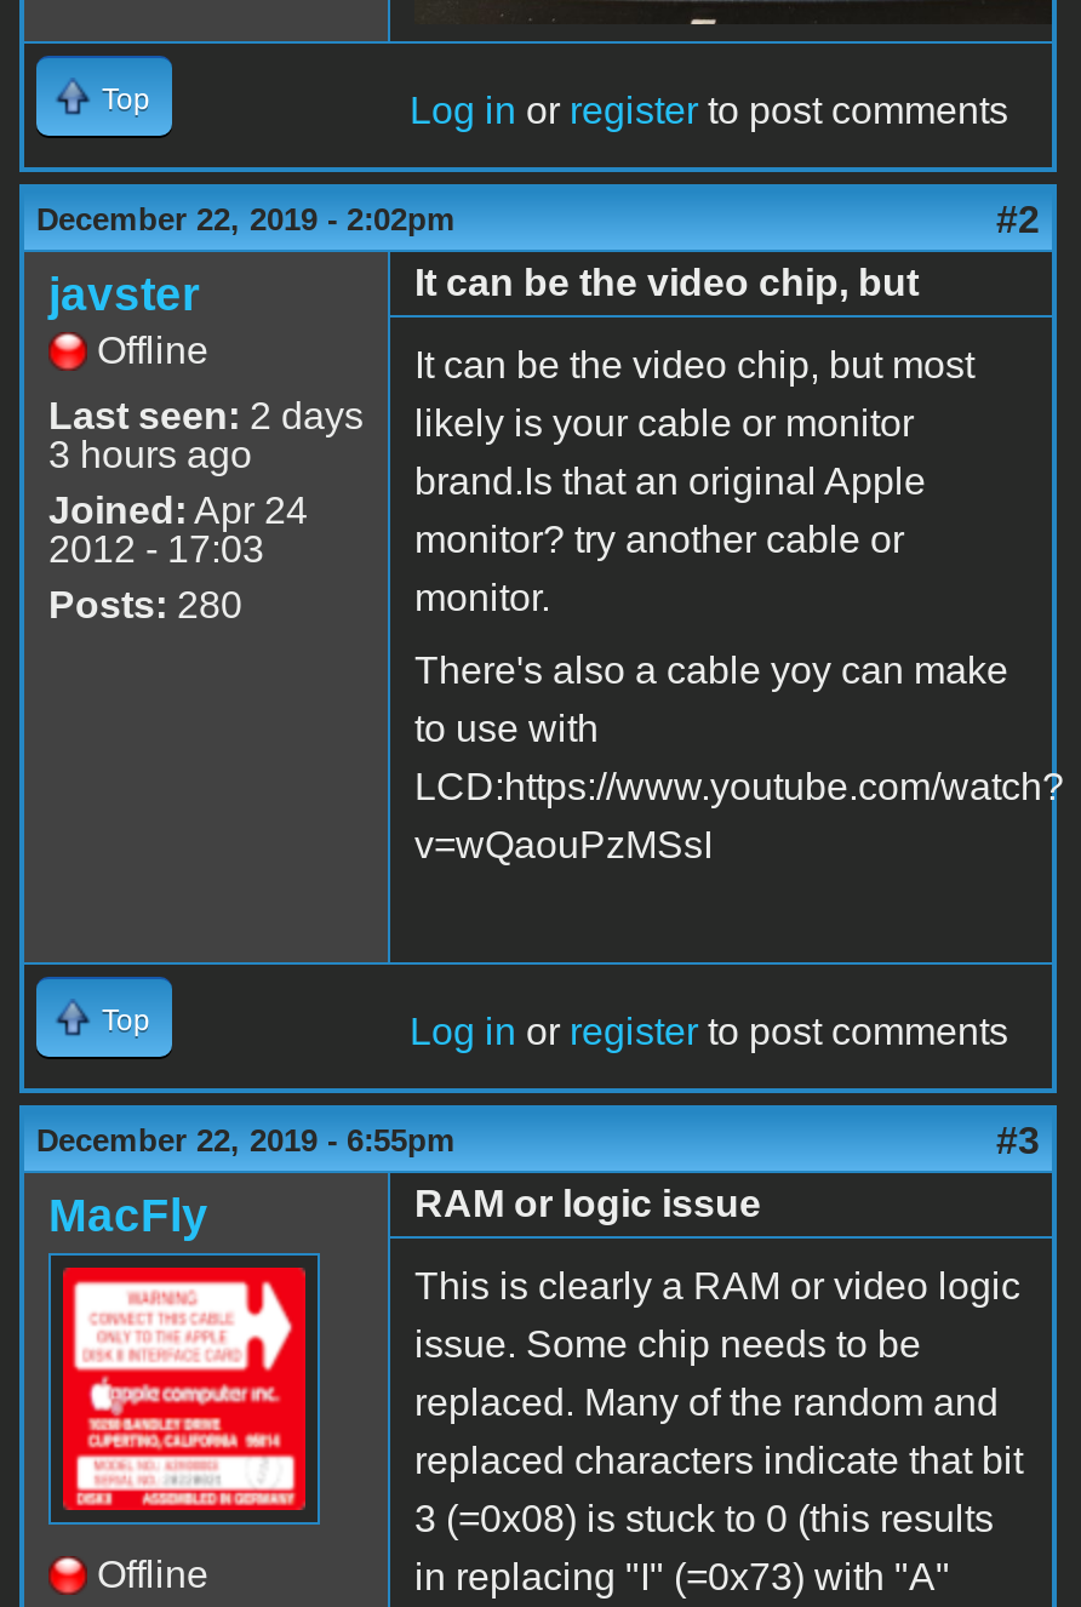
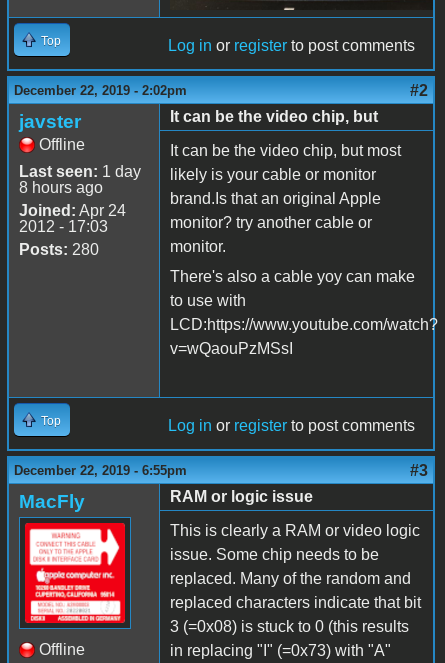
- Last seen: 2 days
+ Last seen: 1 day

- 3 hours ago
+ 8 hours ago
